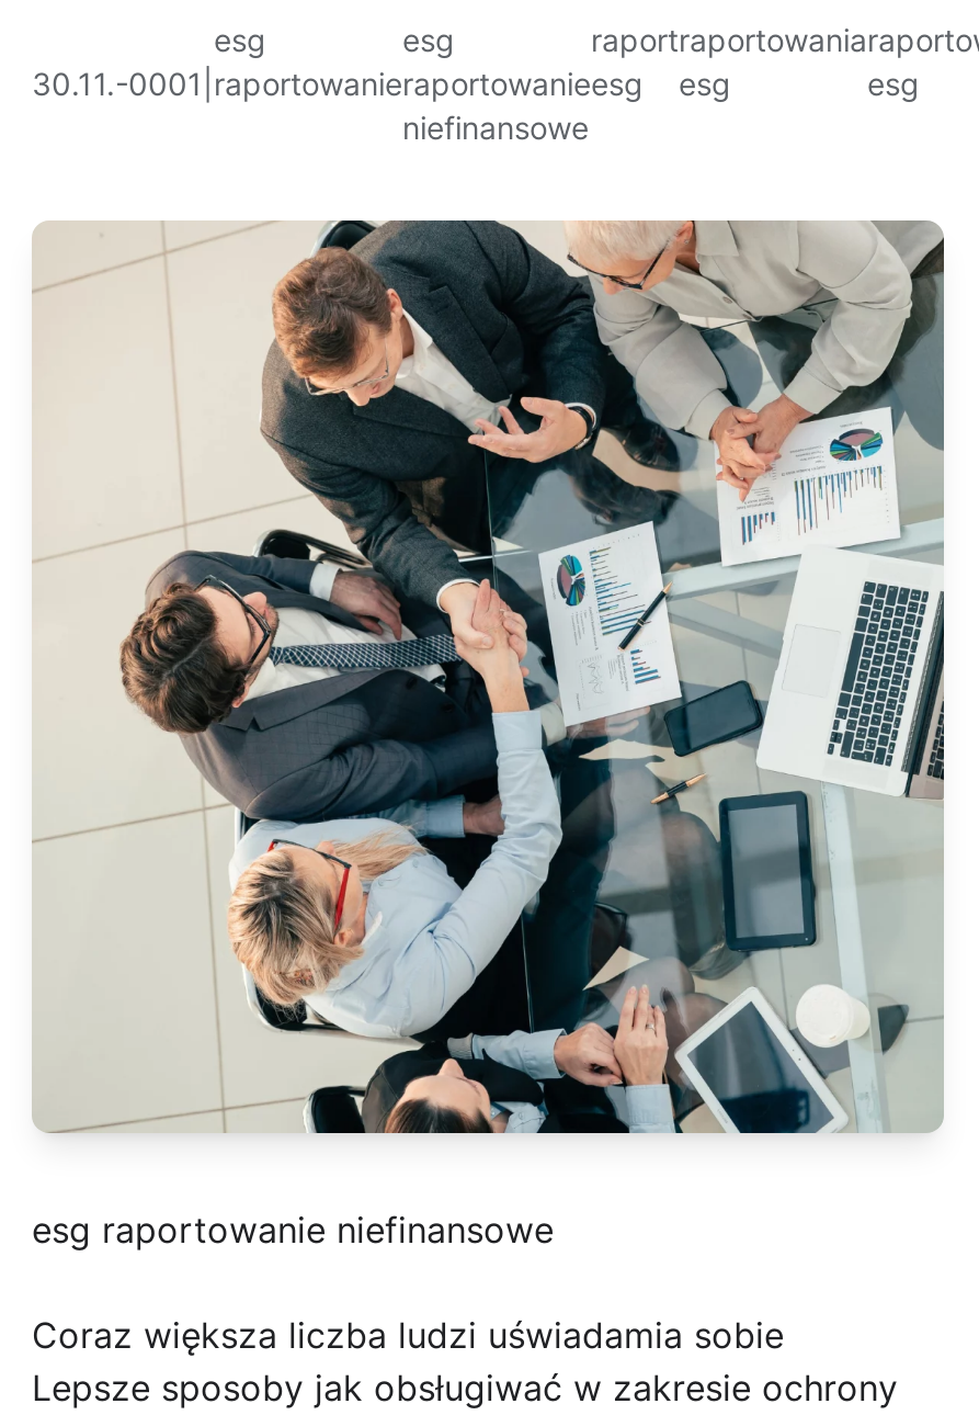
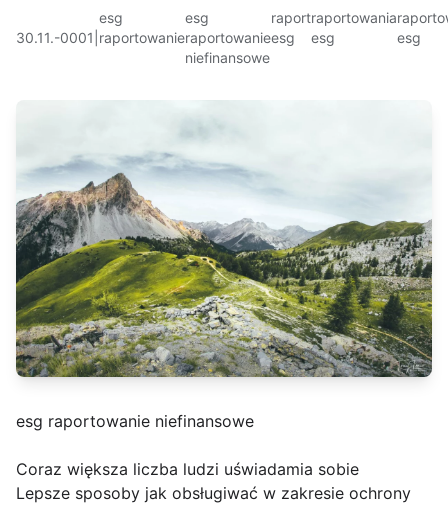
- [image]
+ [image]
